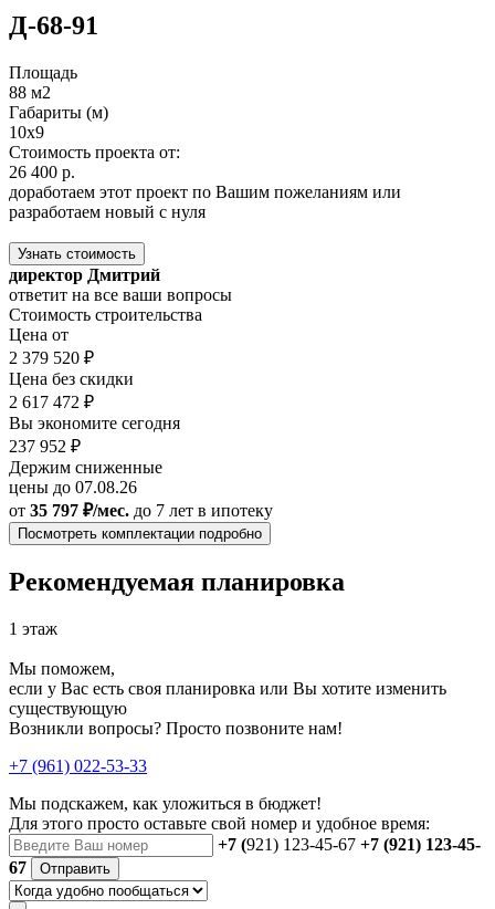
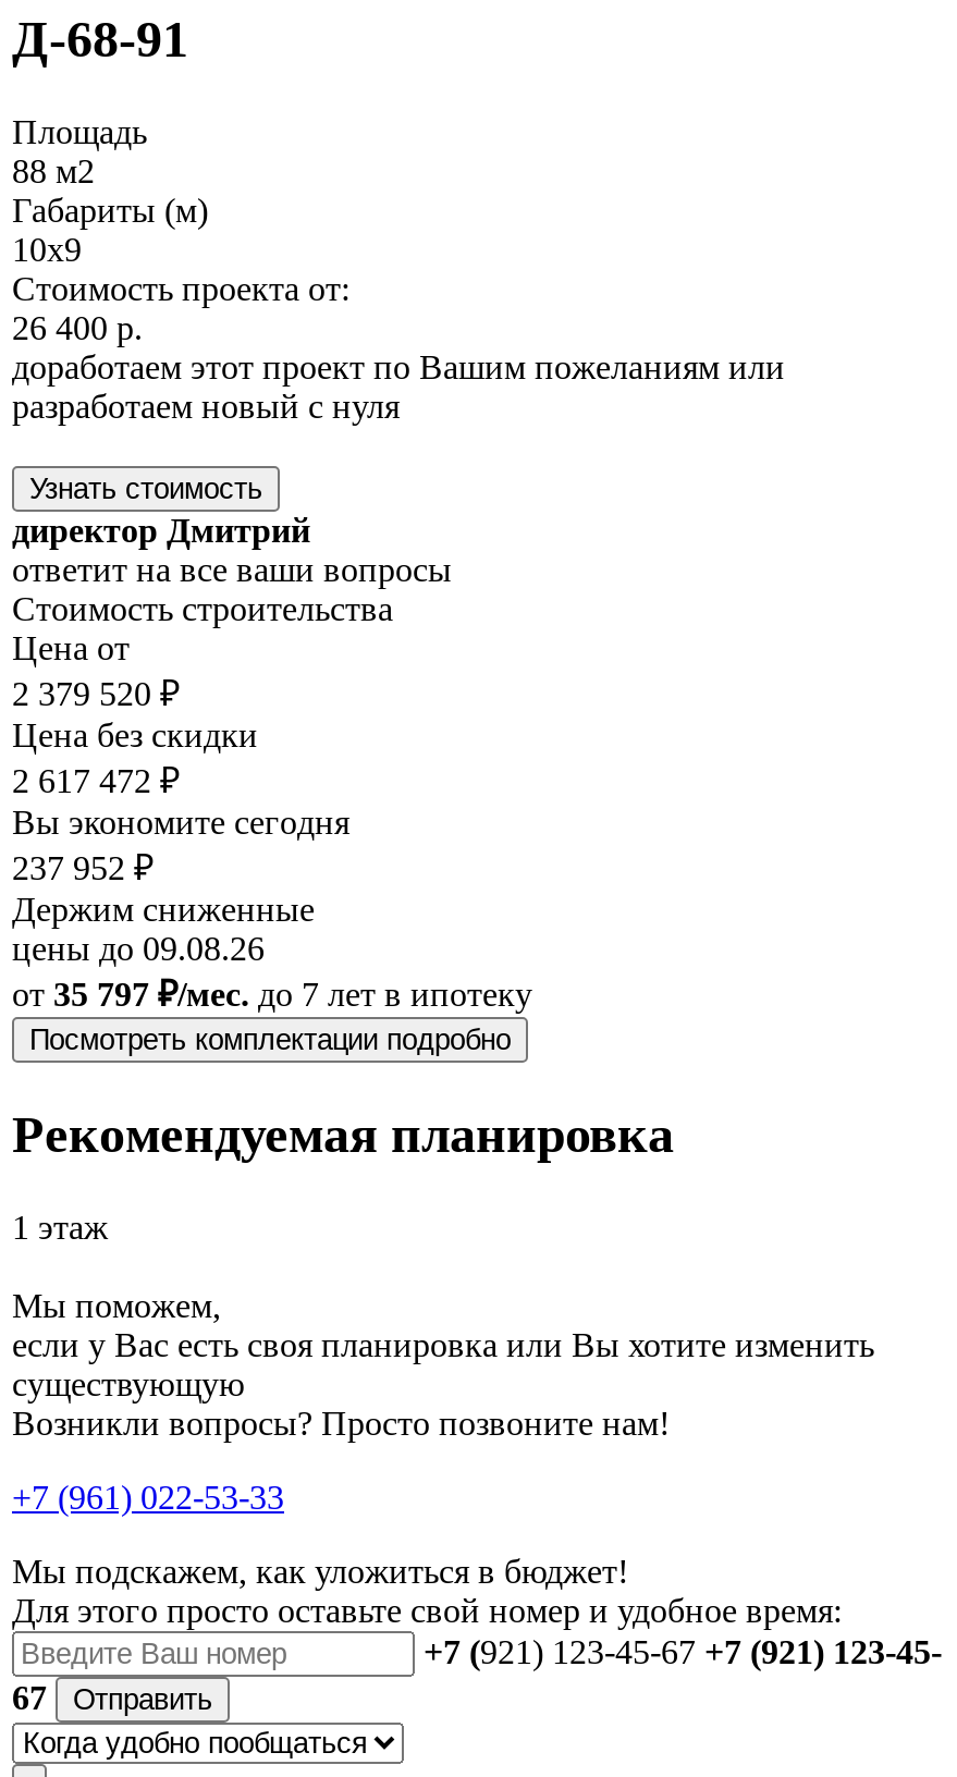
- цены до 07.08.26
+ цены до 09.08.26
